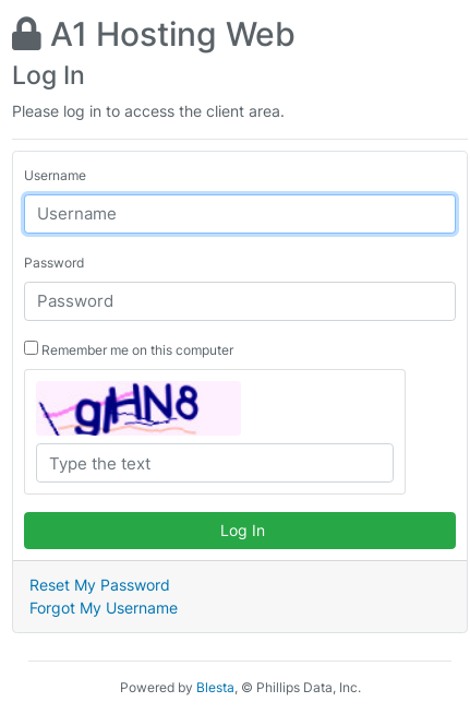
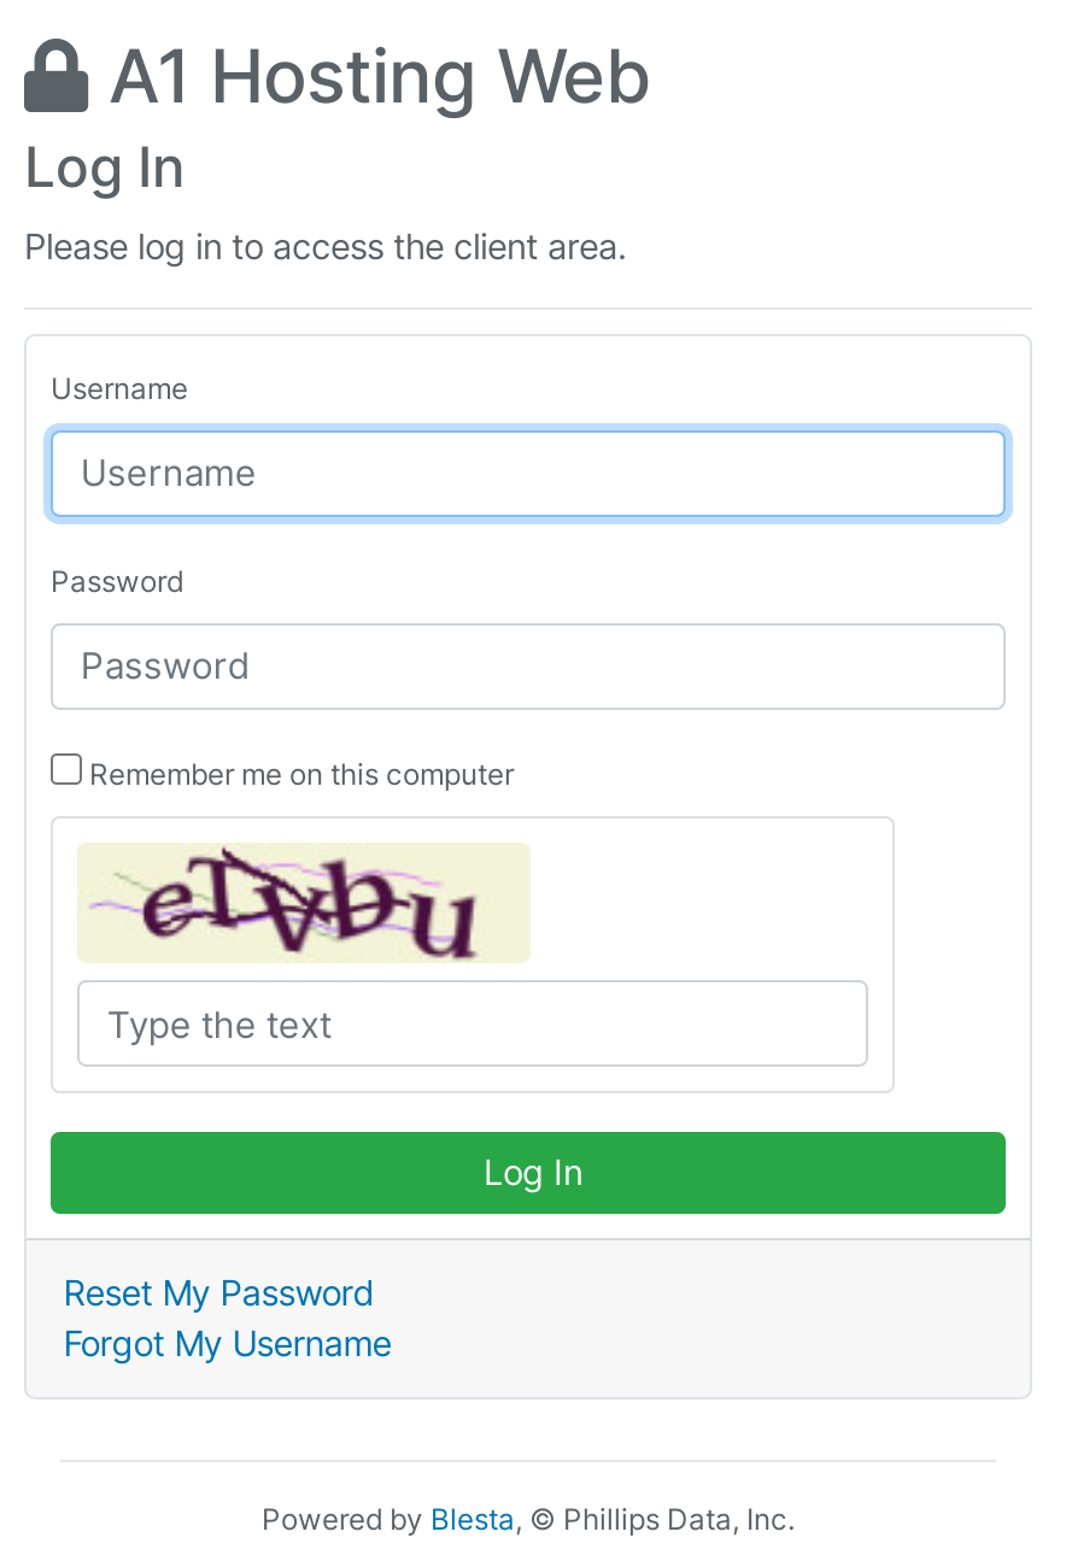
- [image]
+ [image]
